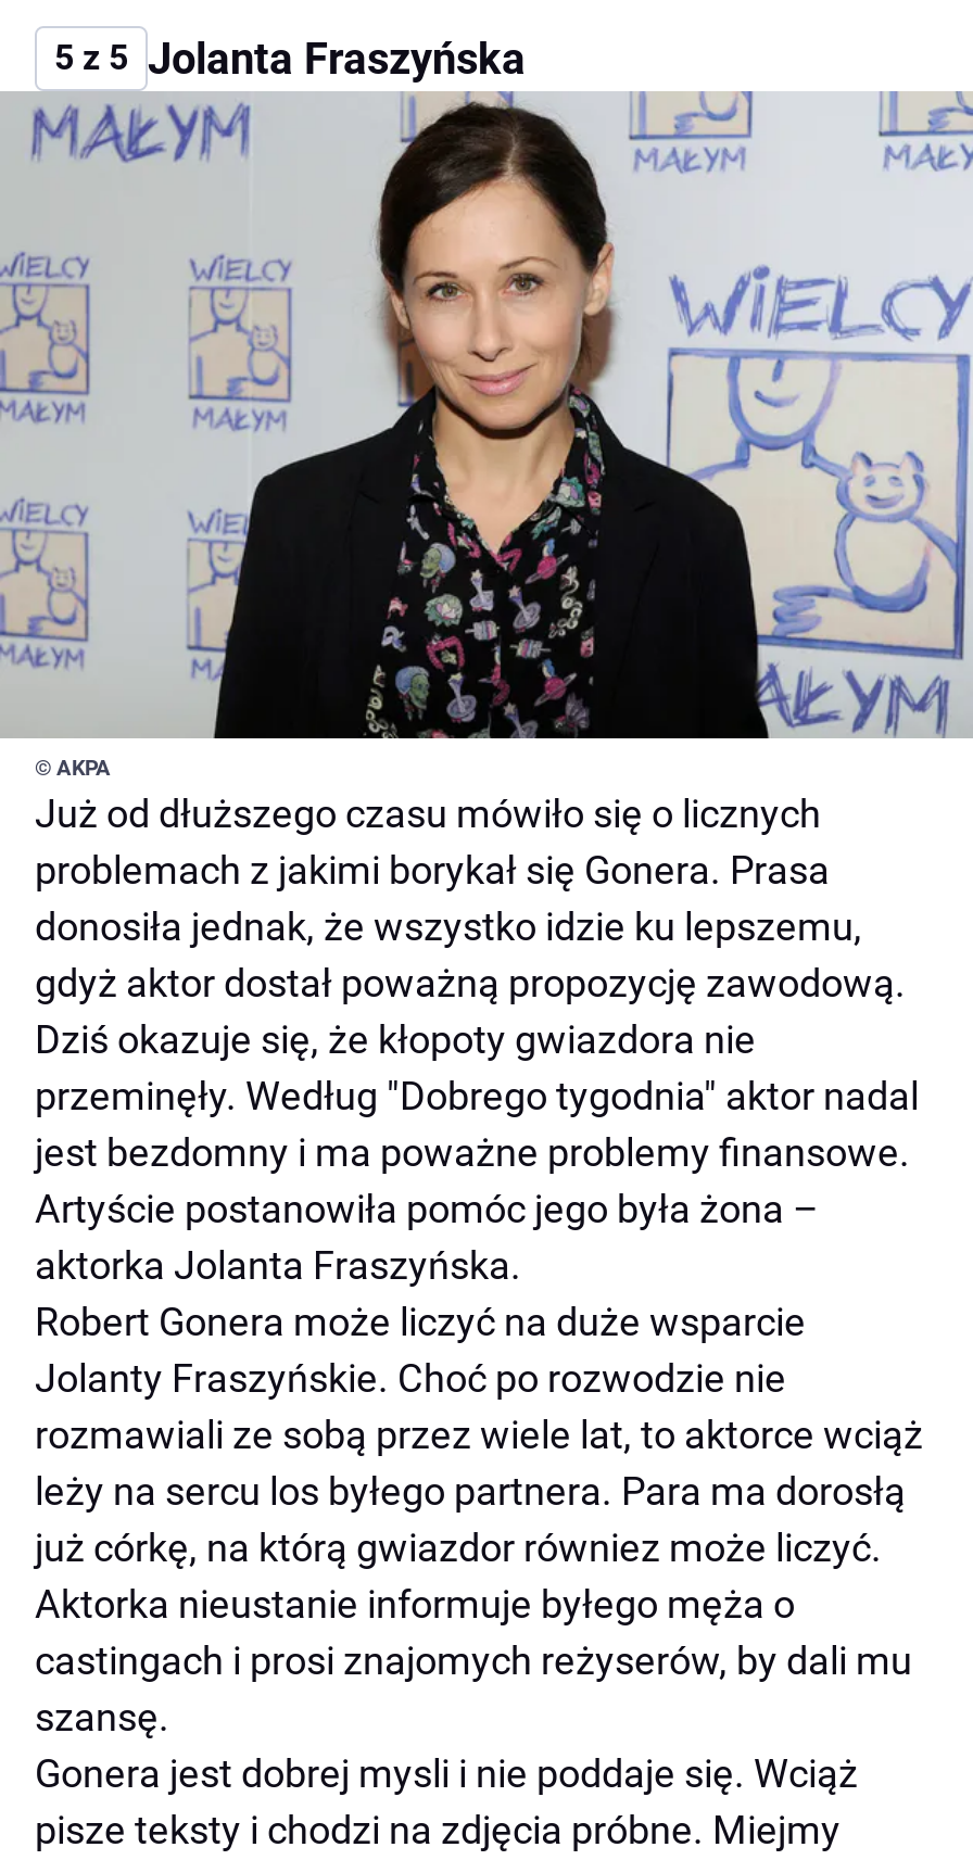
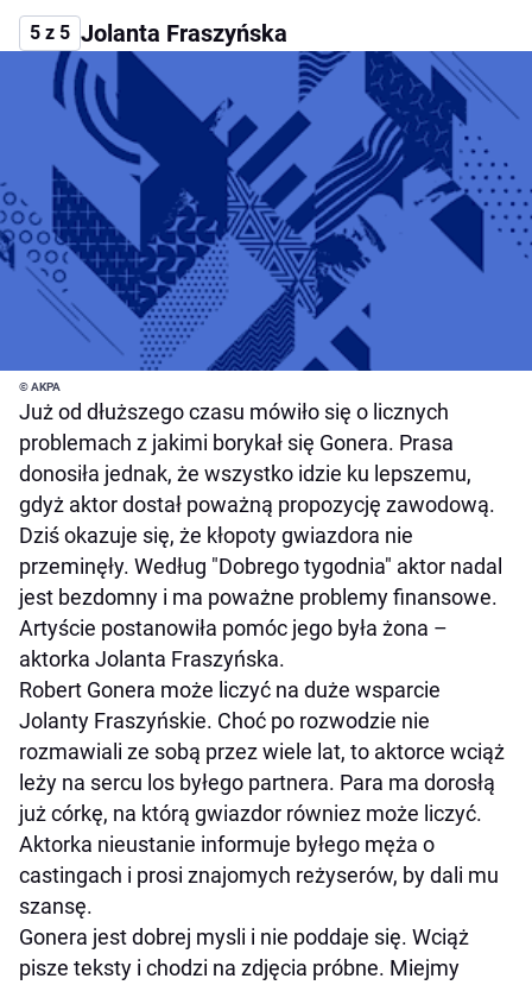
- [image]
+ [image]
